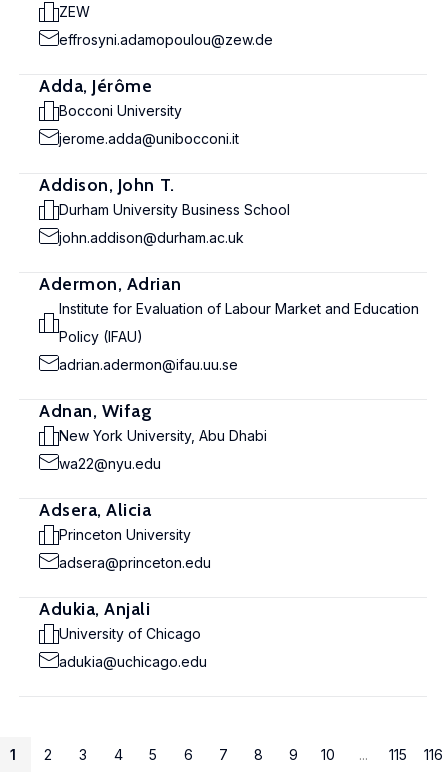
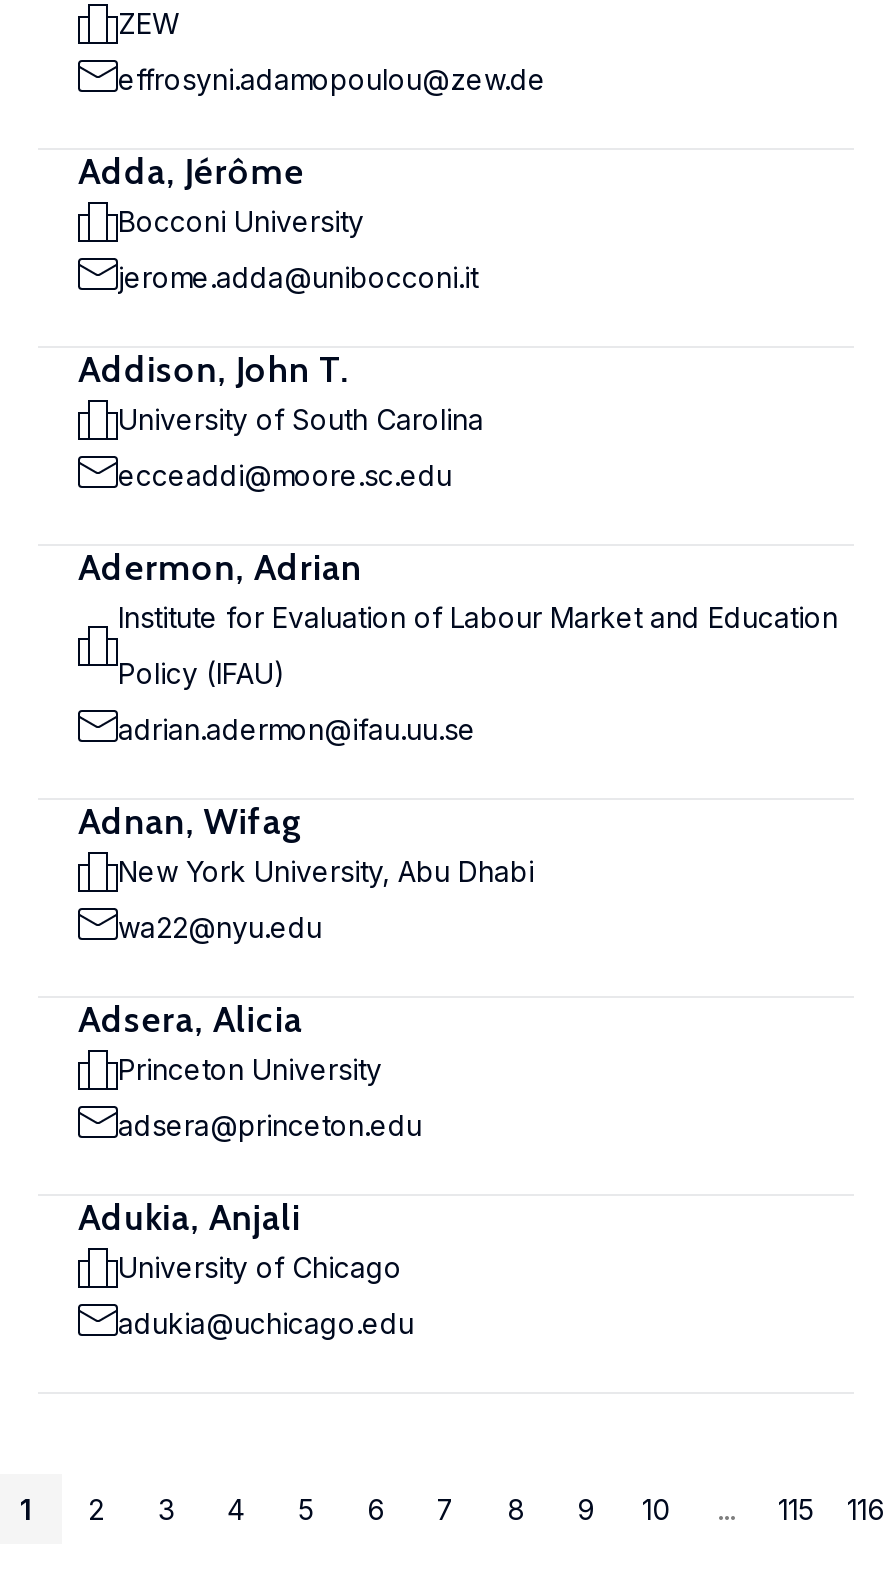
- Durham University Business School
+ University of South Carolina

- john.addison@durham.ac.uk
+ ecceaddi@moore.sc.edu
